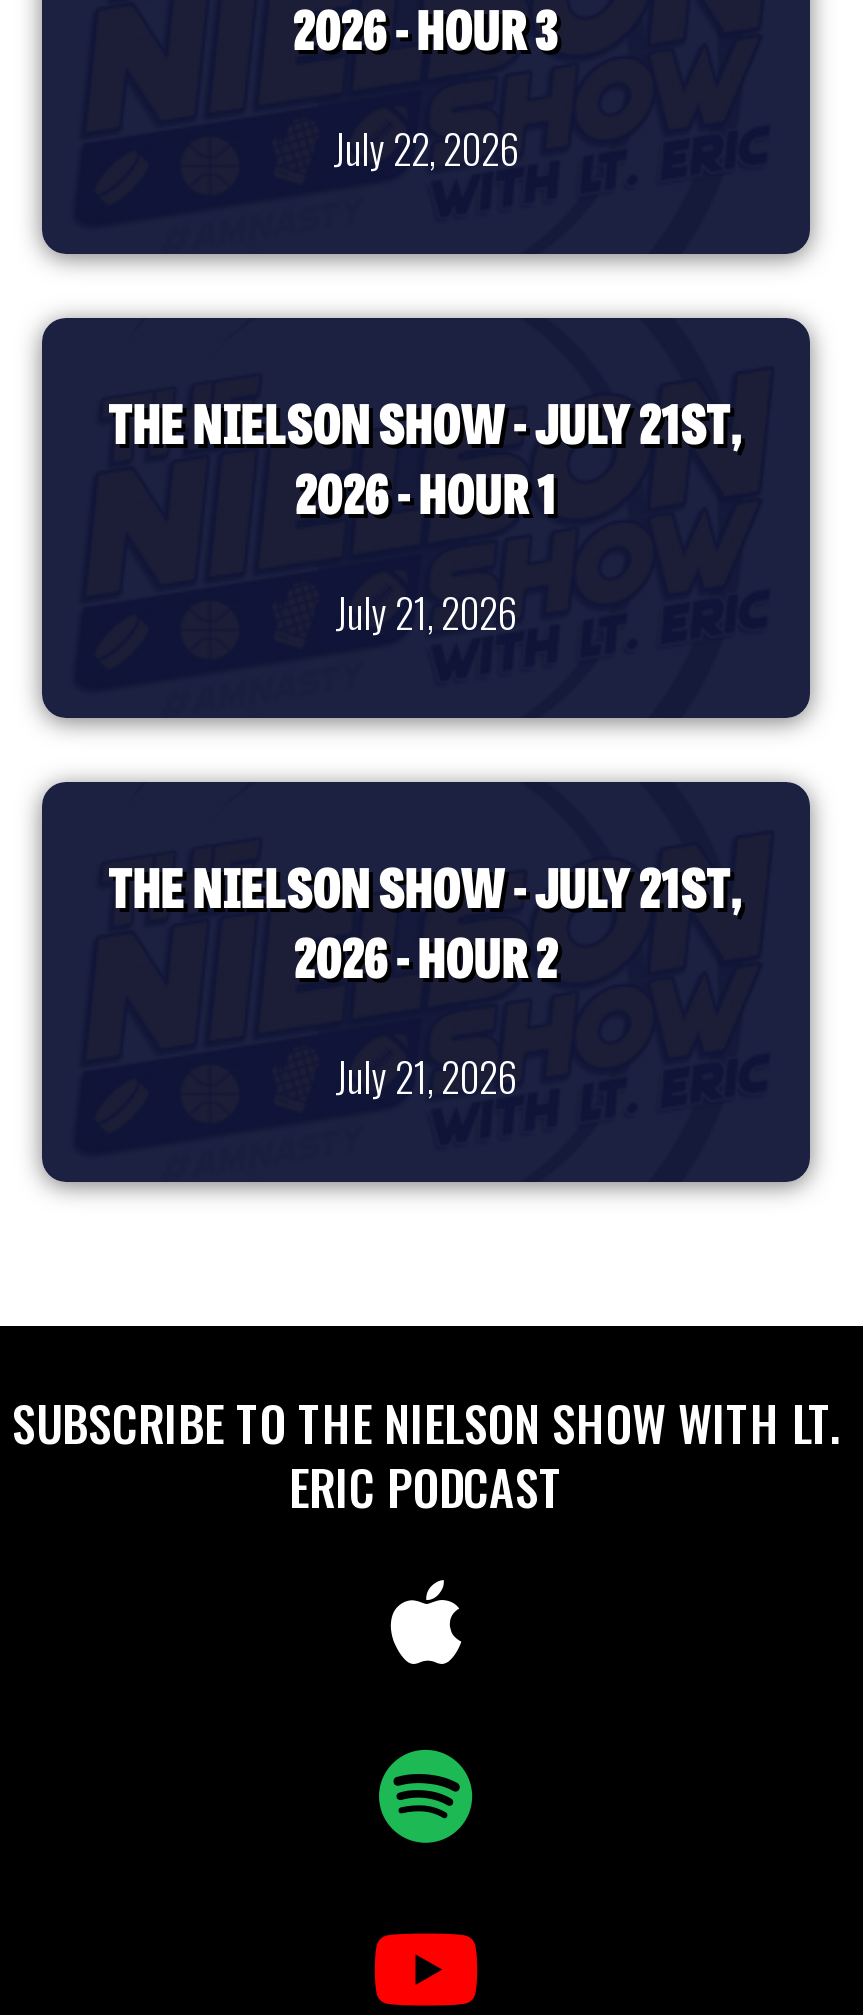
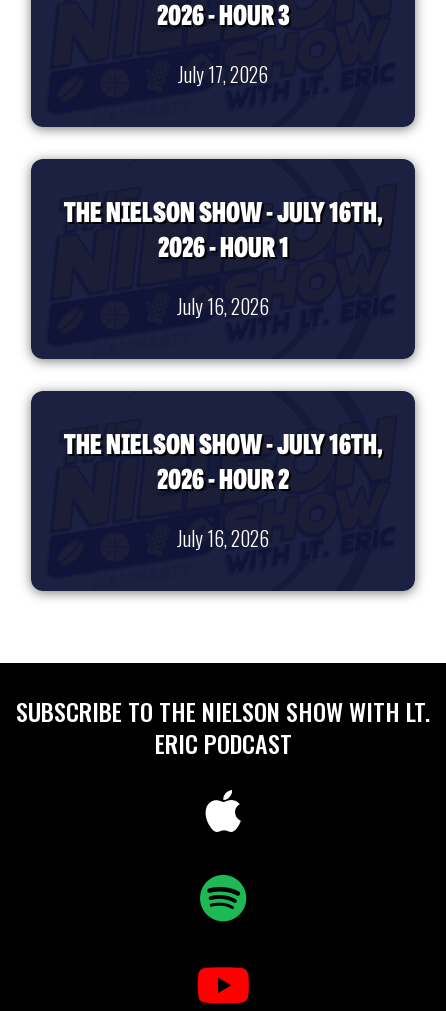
- July 22, 2026
+ July 17, 2026

- THE NIELSON SHOW - JULY 21ST,
+ THE NIELSON SHOW - JULY 16TH,

- July 21, 2026
+ July 16, 2026

- THE NIELSON SHOW - JULY 21ST,
+ THE NIELSON SHOW - JULY 16TH,

- July 21, 2026
+ July 16, 2026
